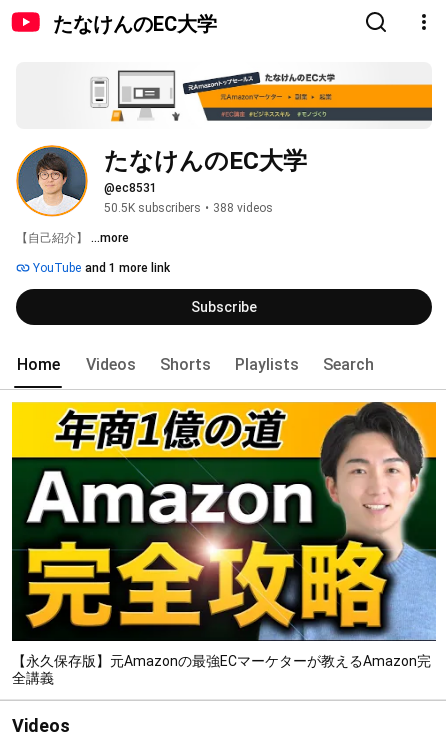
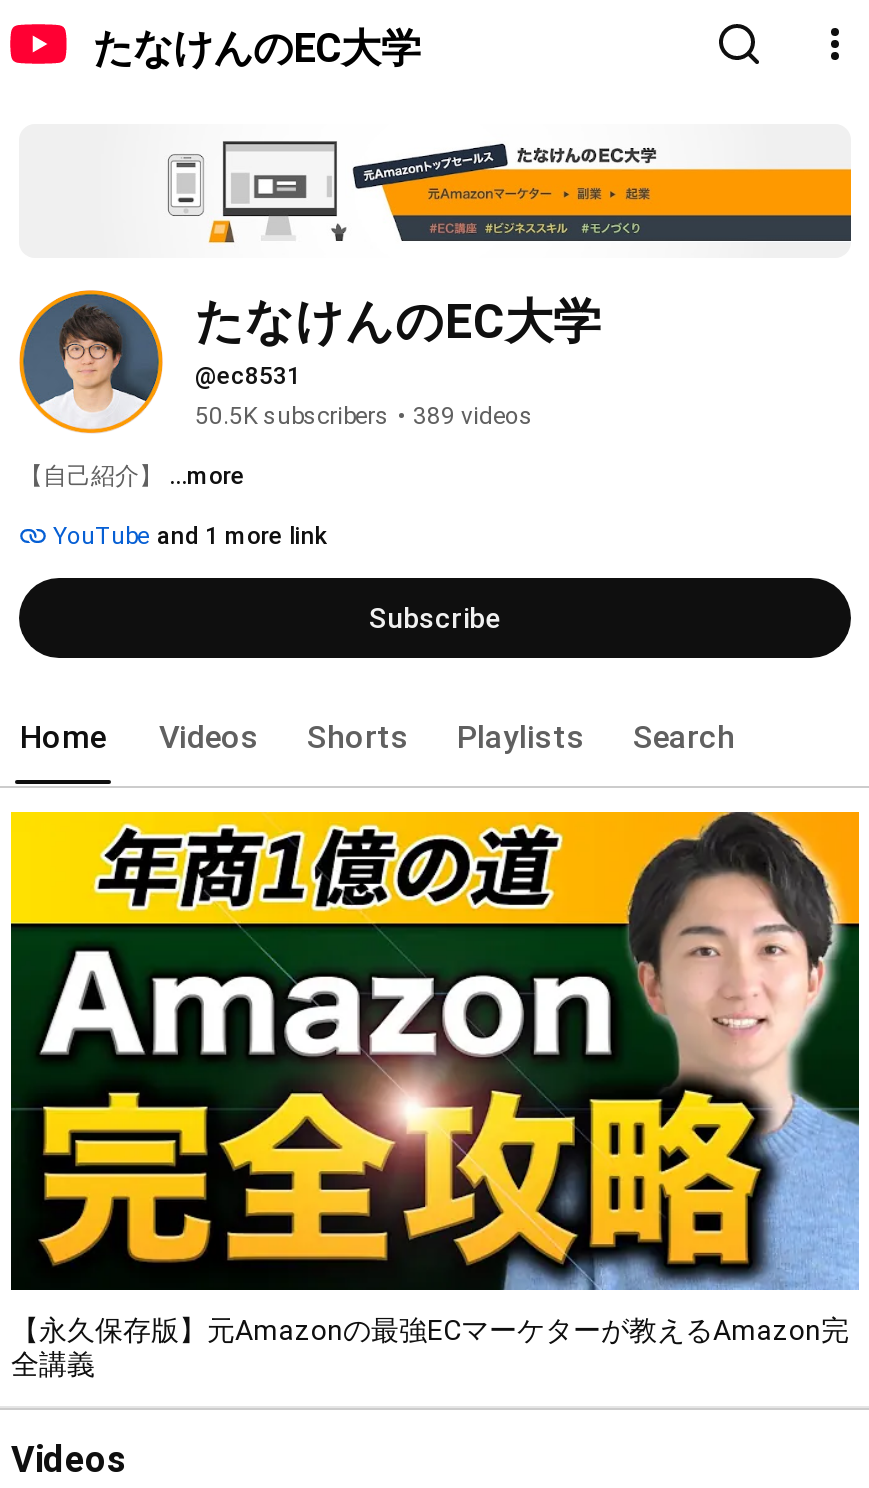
- 50.5K subscribers • 388 videos
+ 50.5K subscribers • 389 videos
